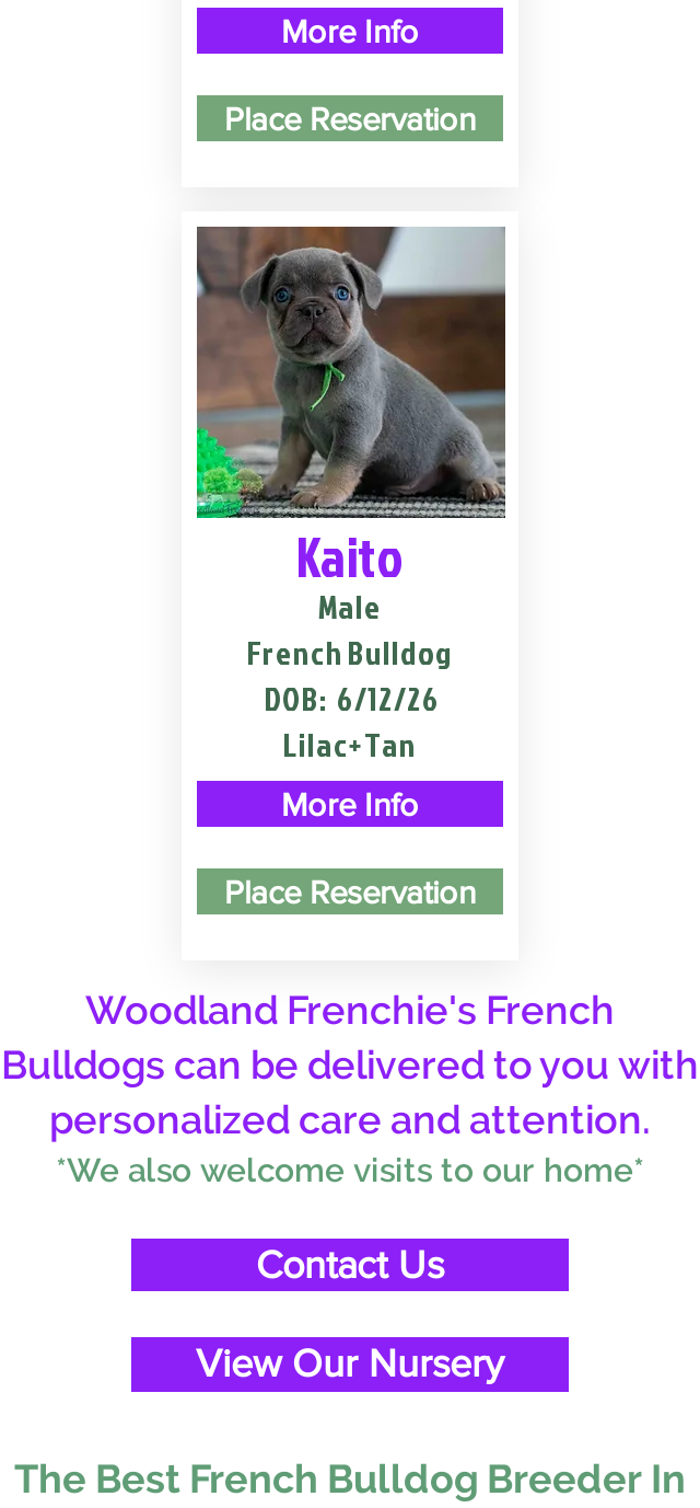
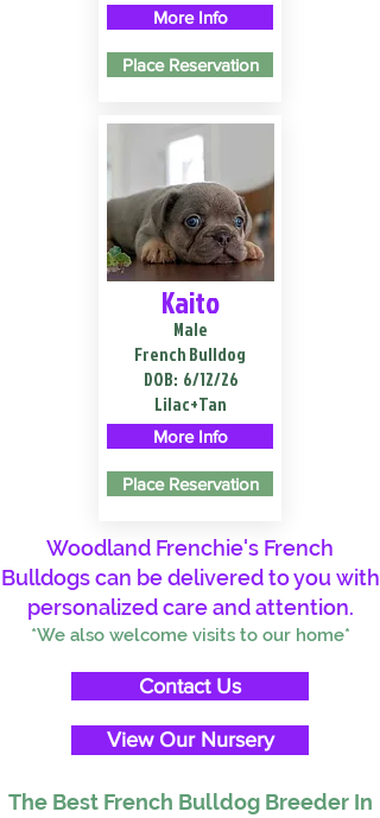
- [image]
+ [image]
